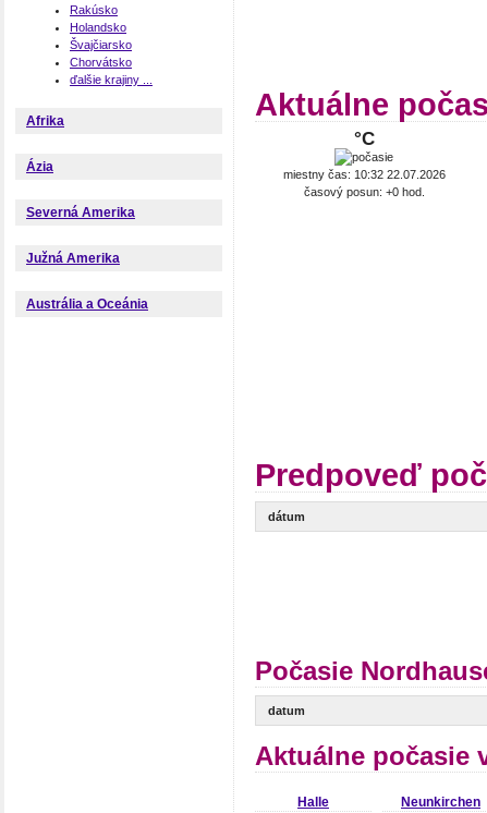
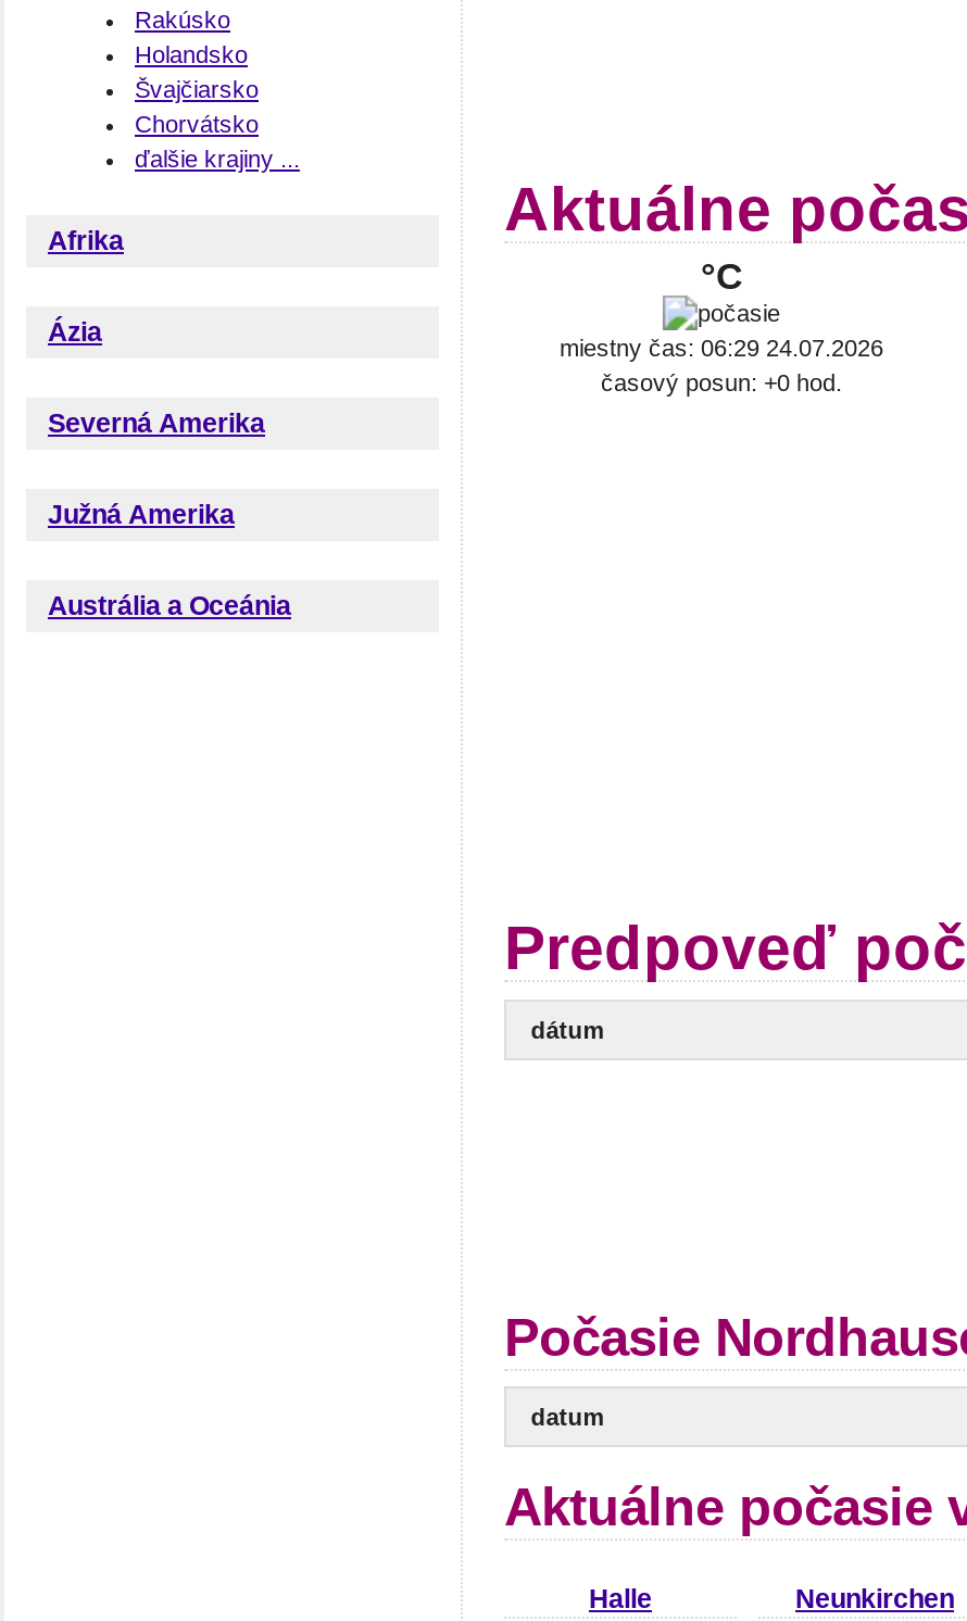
- miestny čas: 10:32 22.07.2026
+ miestny čas: 06:29 24.07.2026
